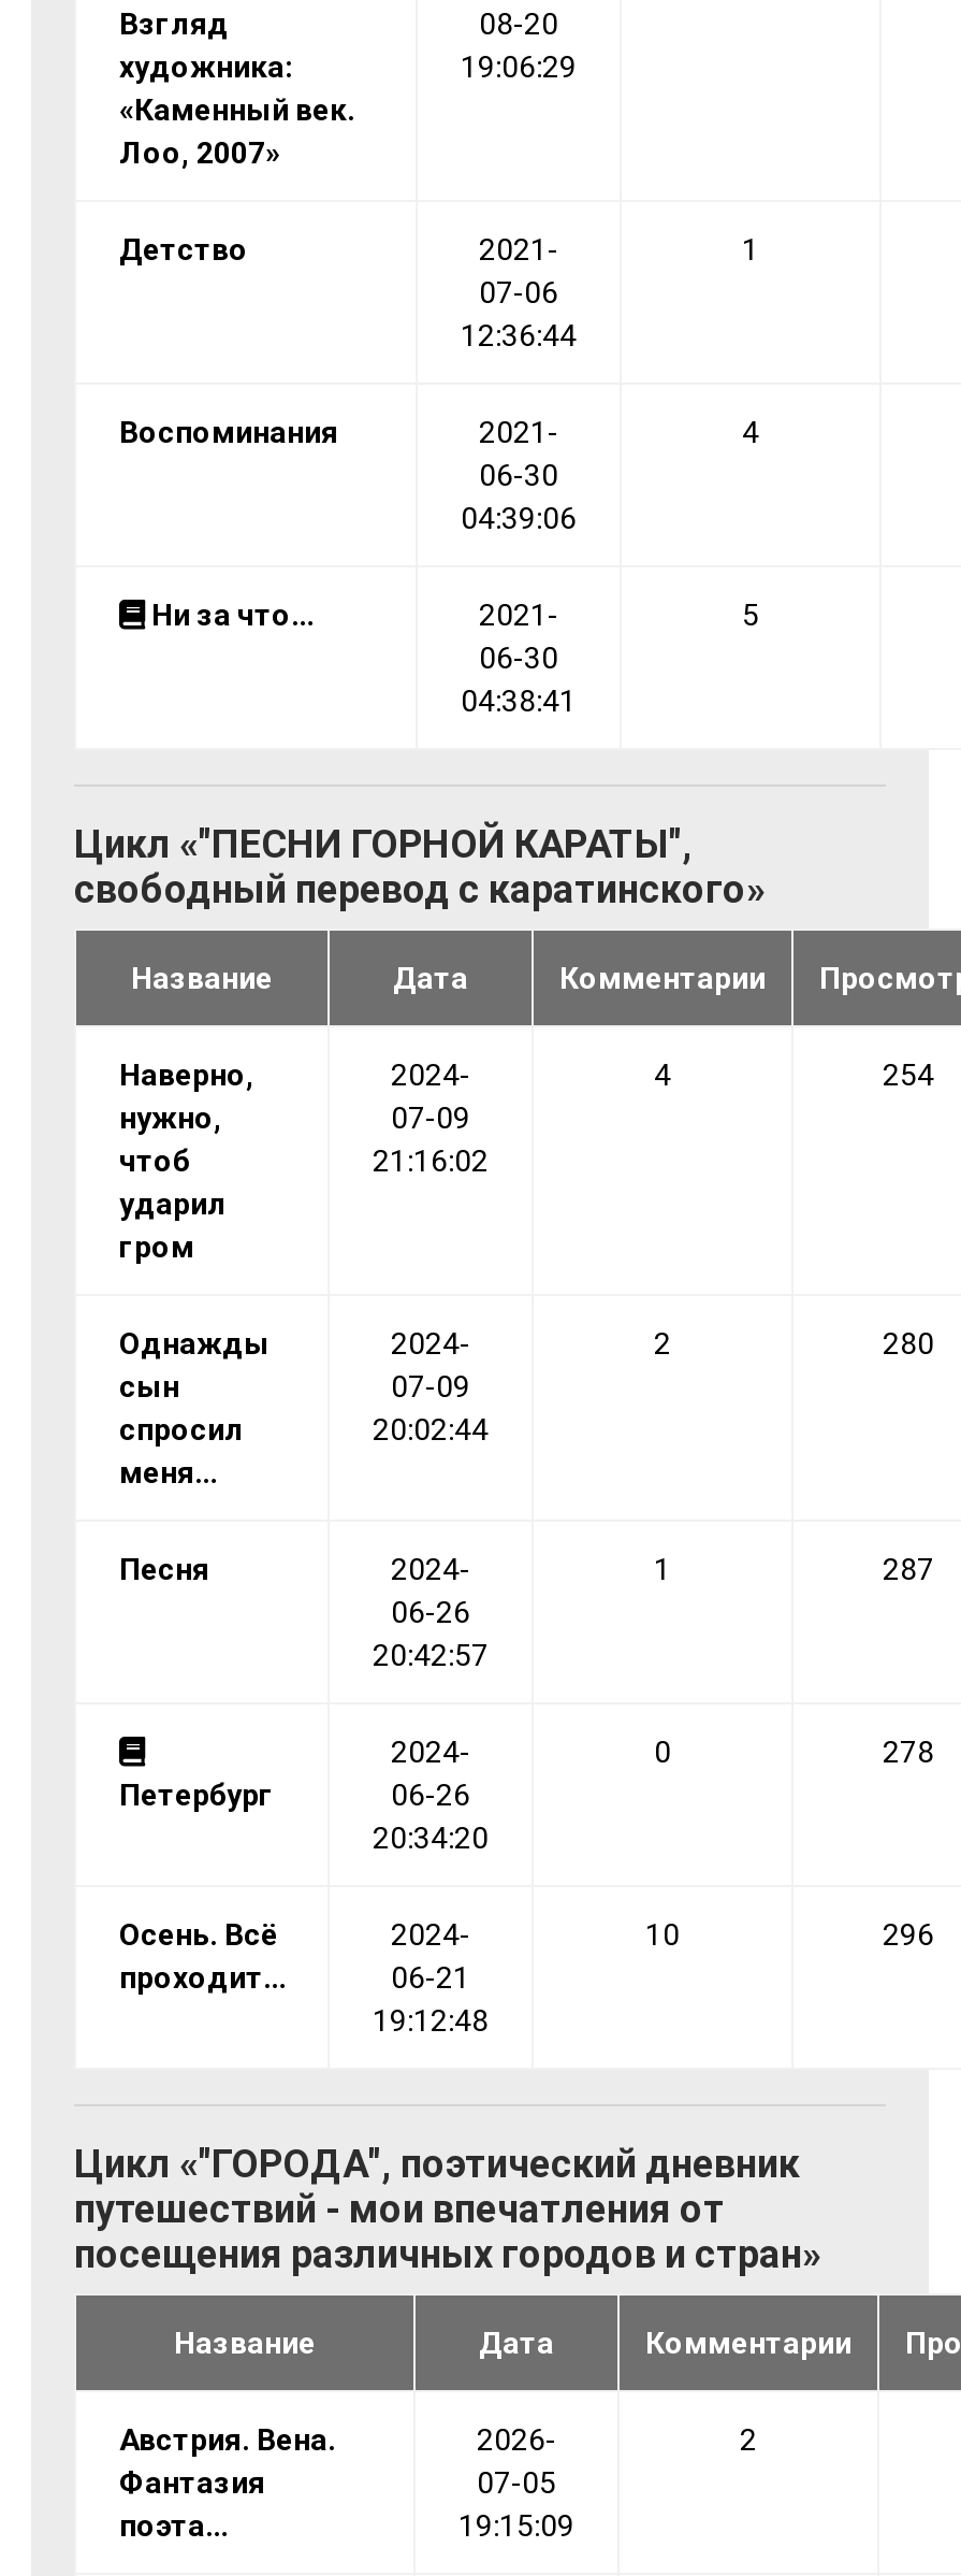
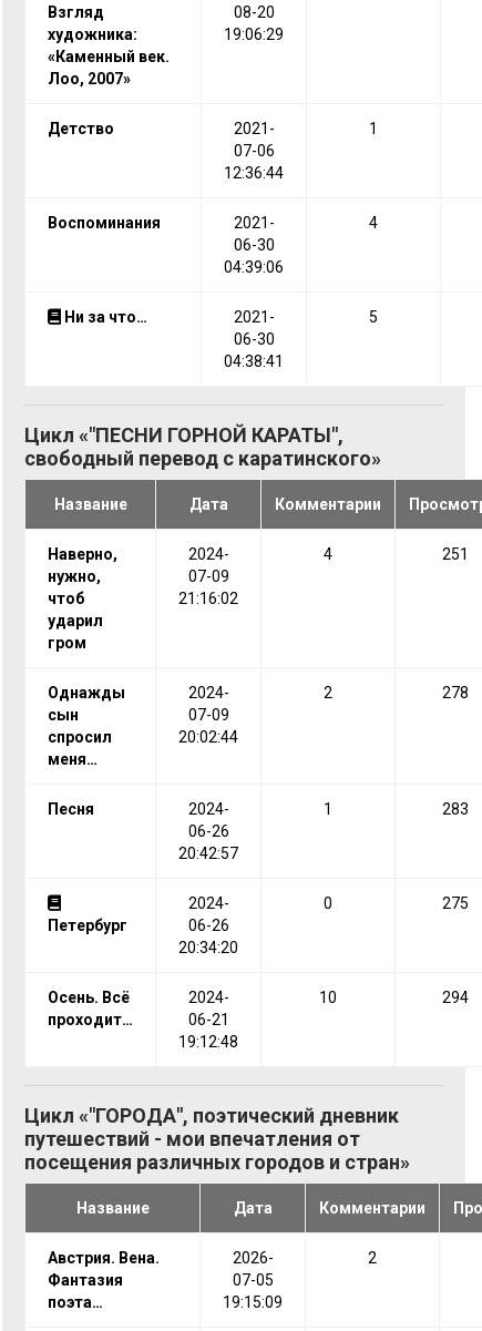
- 254
+ 251

- 280
+ 278

- 287
+ 283

- 278
+ 275

- 296
+ 294
